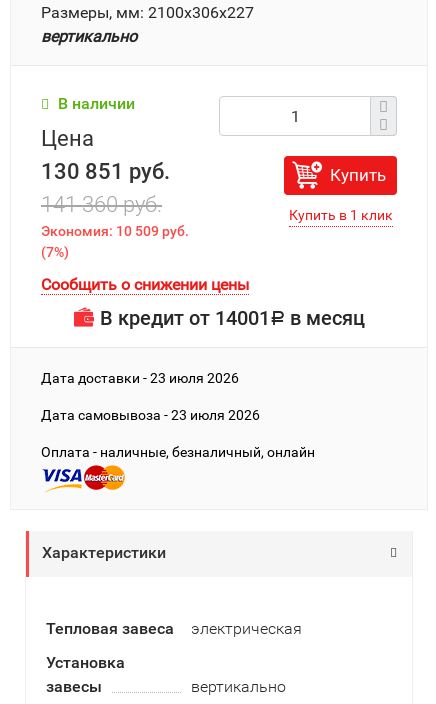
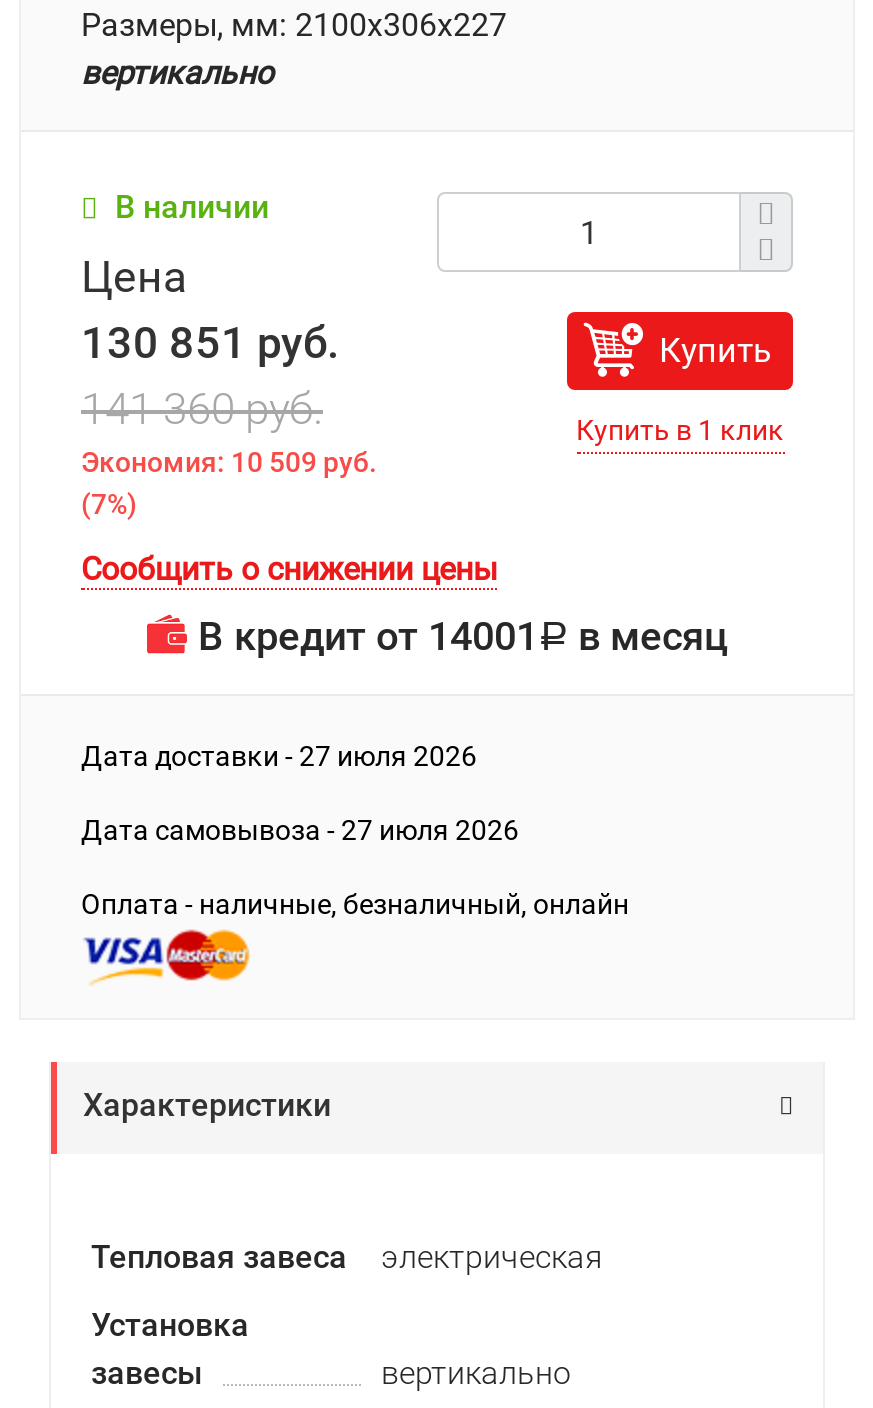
- Дата доставки - 23 июля 2026
+ Дата доставки - 27 июля 2026

- Дата cамовывоза - 23 июля 2026
+ Дата cамовывоза - 27 июля 2026
